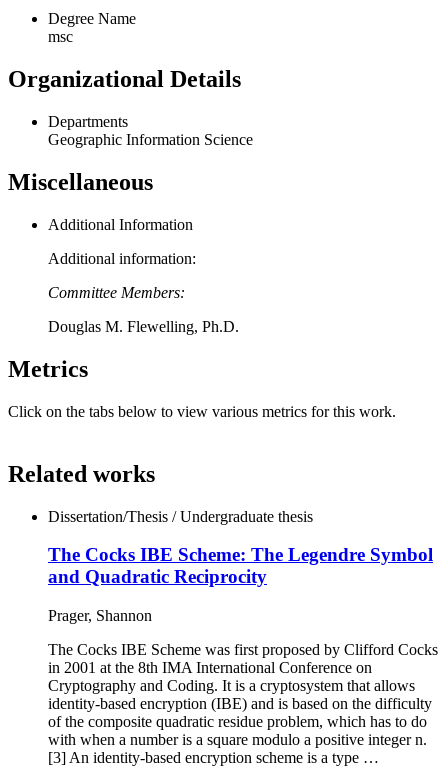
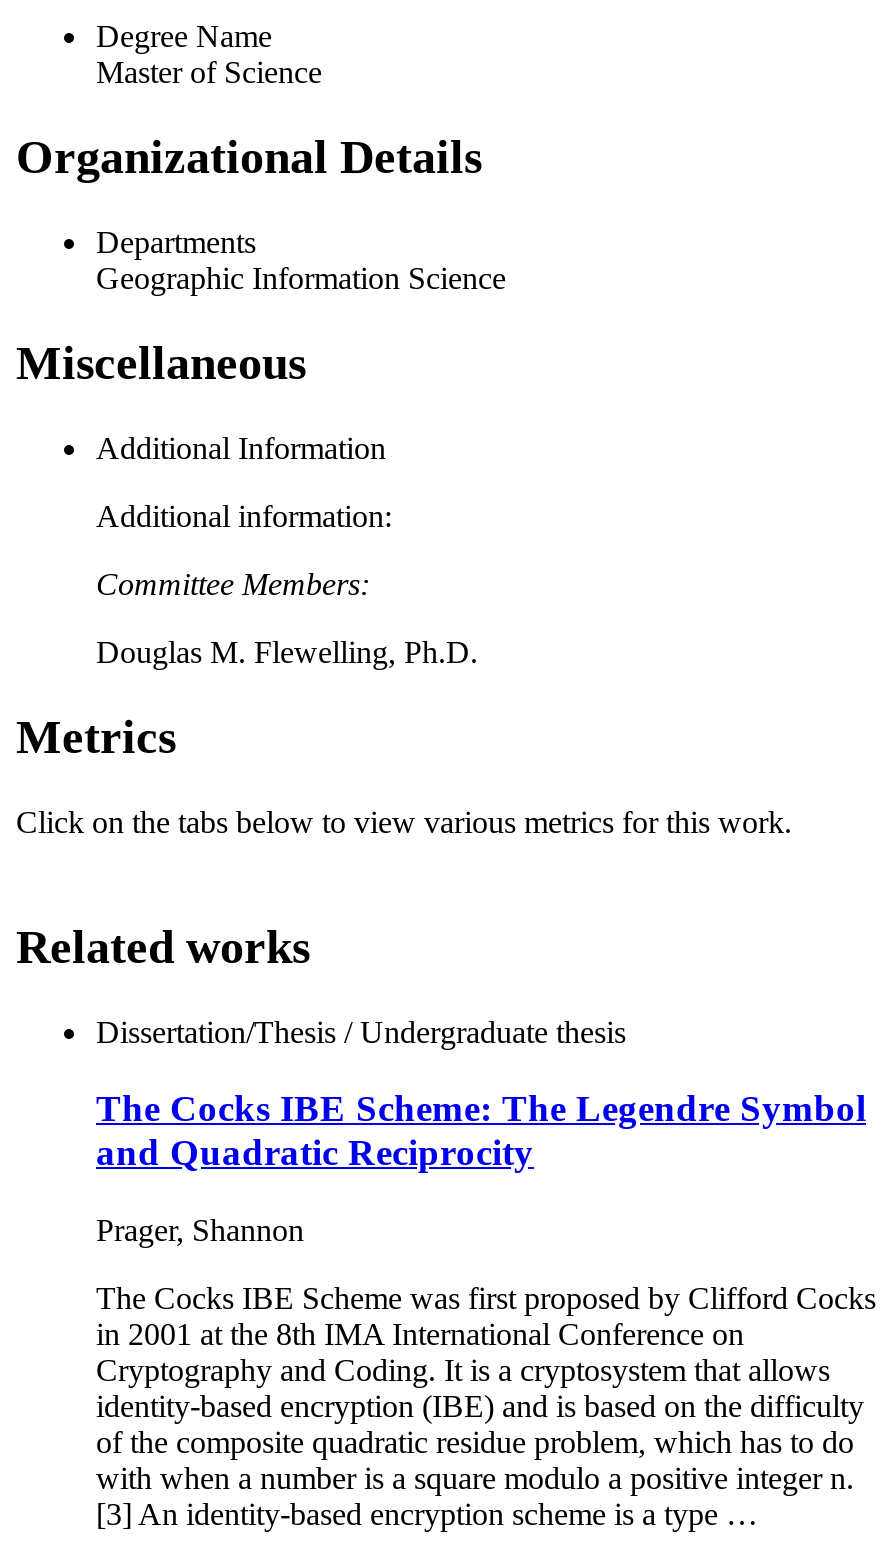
- msc
+ Master of Science
